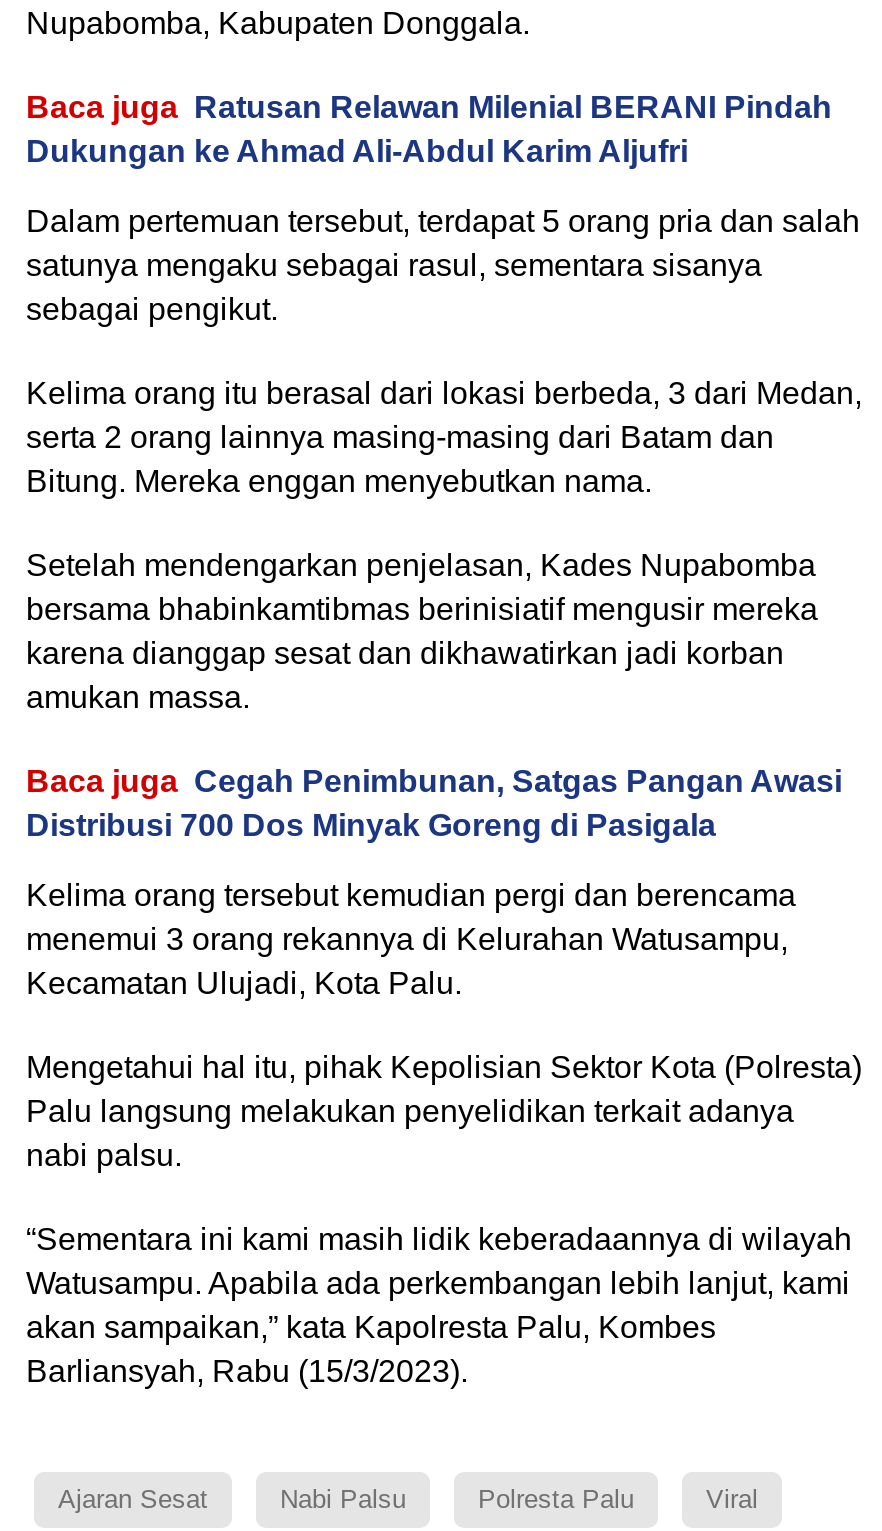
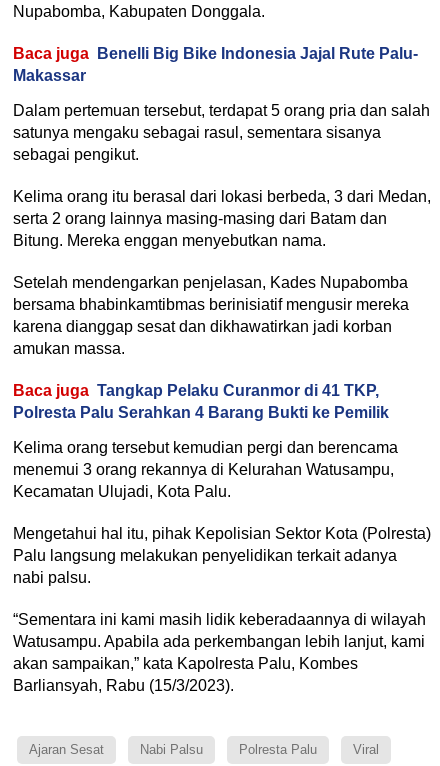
- Baca juga Ratusan Relawan Milenial BERANI Pindah
- Dukungan ke Ahmad Ali-Abdul Karim Aljufri
+ Baca juga Benelli Big Bike Indonesia Jajal Rute Palu-
+ Makassar

- Baca juga Cegah Penimbunan, Satgas Pangan Awasi
- Distribusi 700 Dos Minyak Goreng di Pasigala
+ Baca juga Tangkap Pelaku Curanmor di 41 TKP,
+ Polresta Palu Serahkan 4 Barang Bukti ke Pemilik
